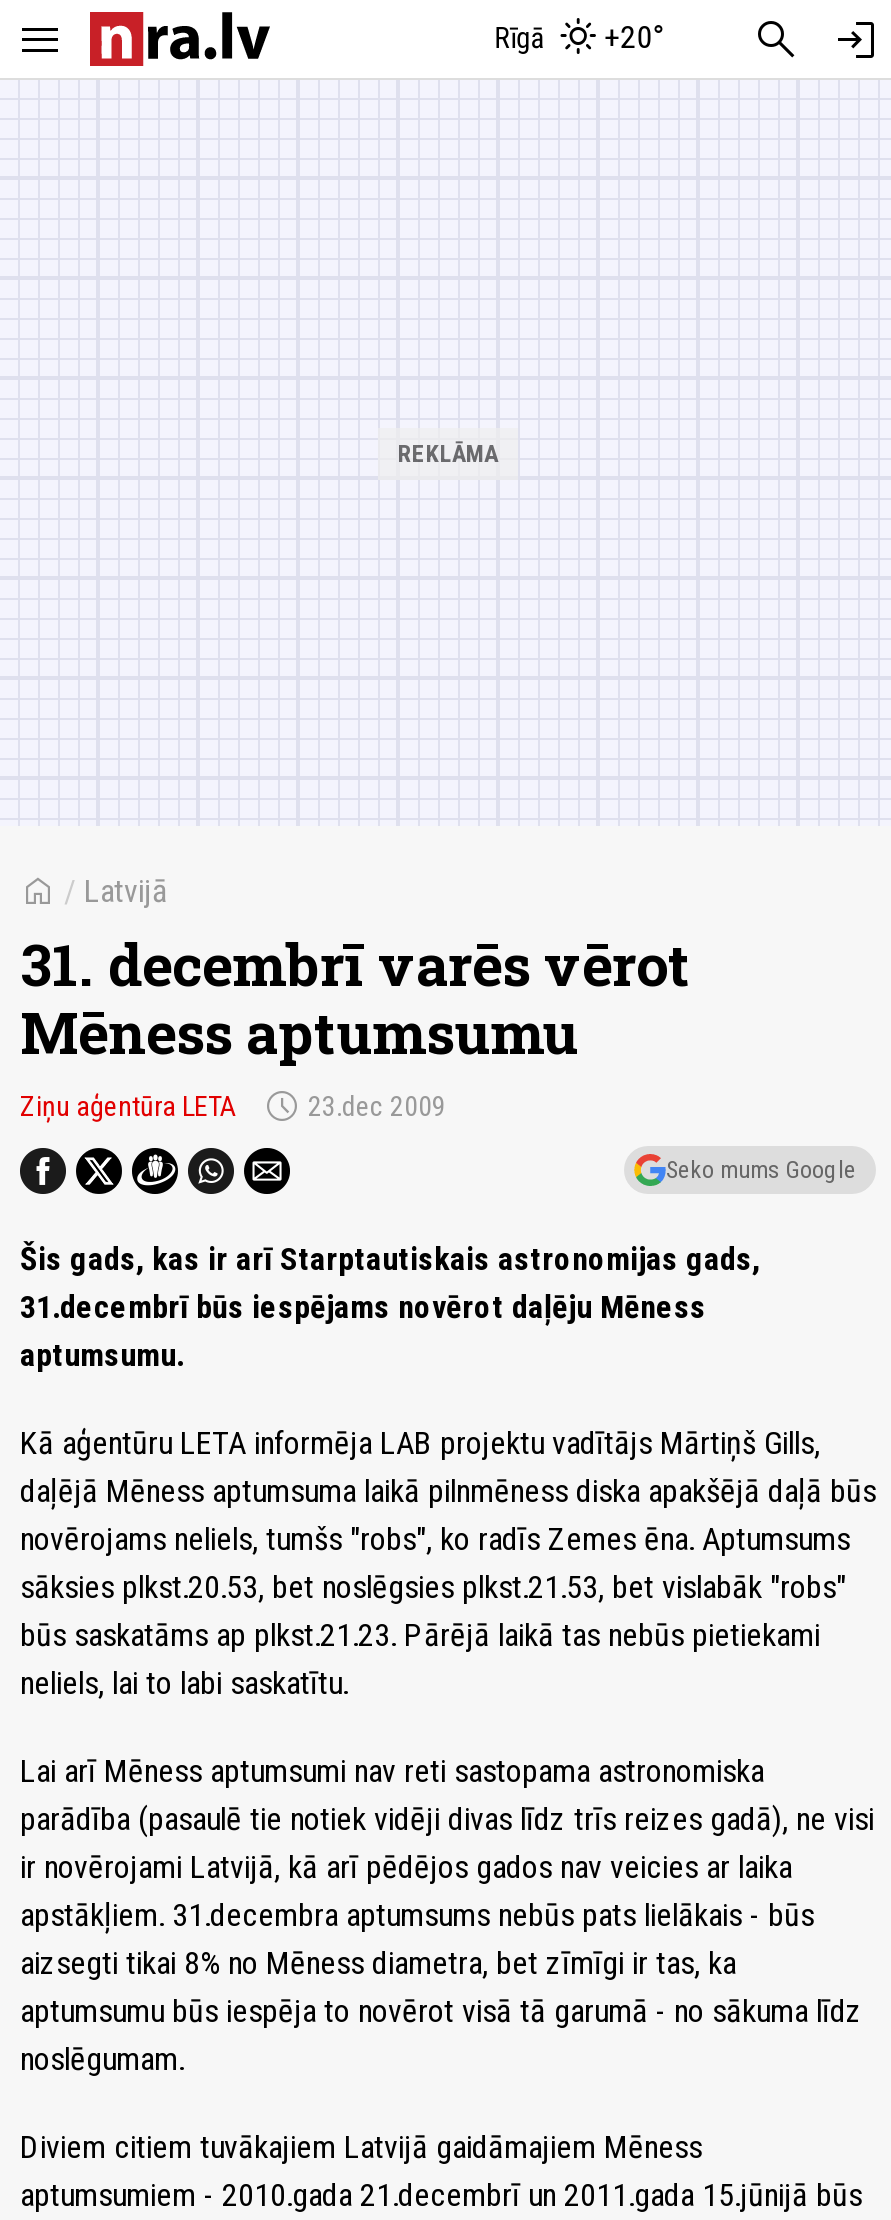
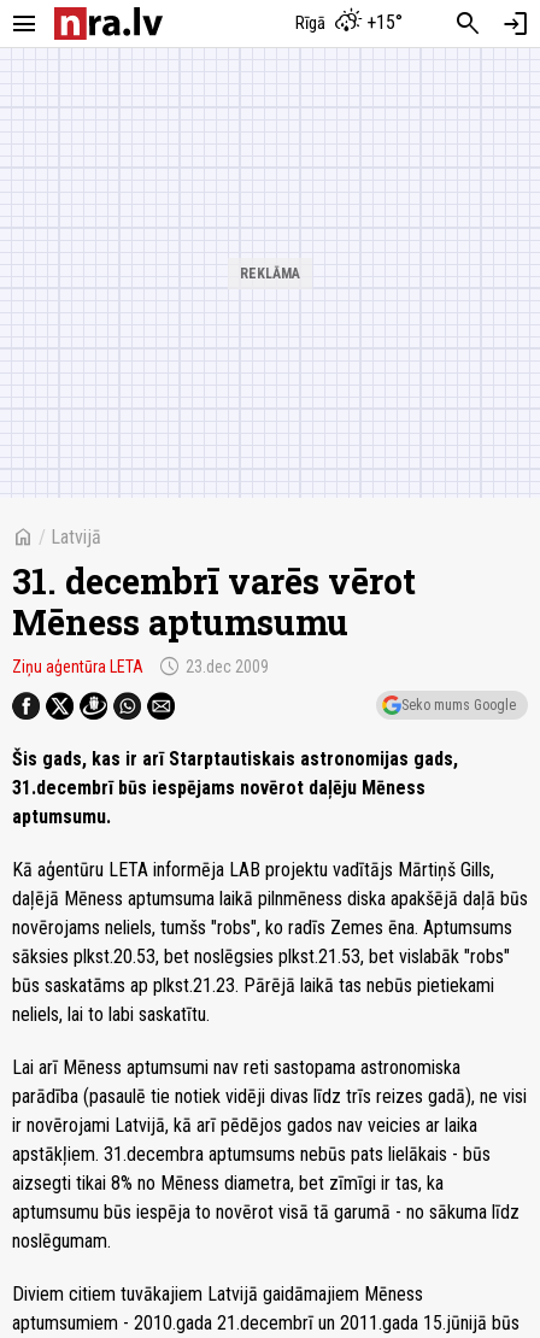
- Rīgā +20°
+ Rīgā +15°
